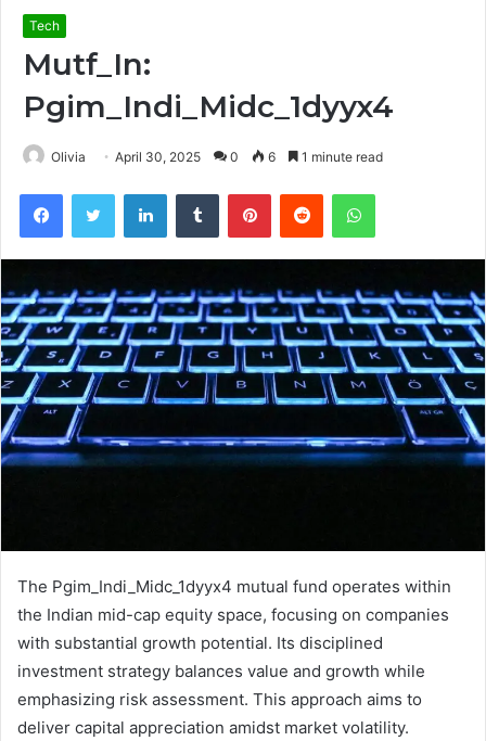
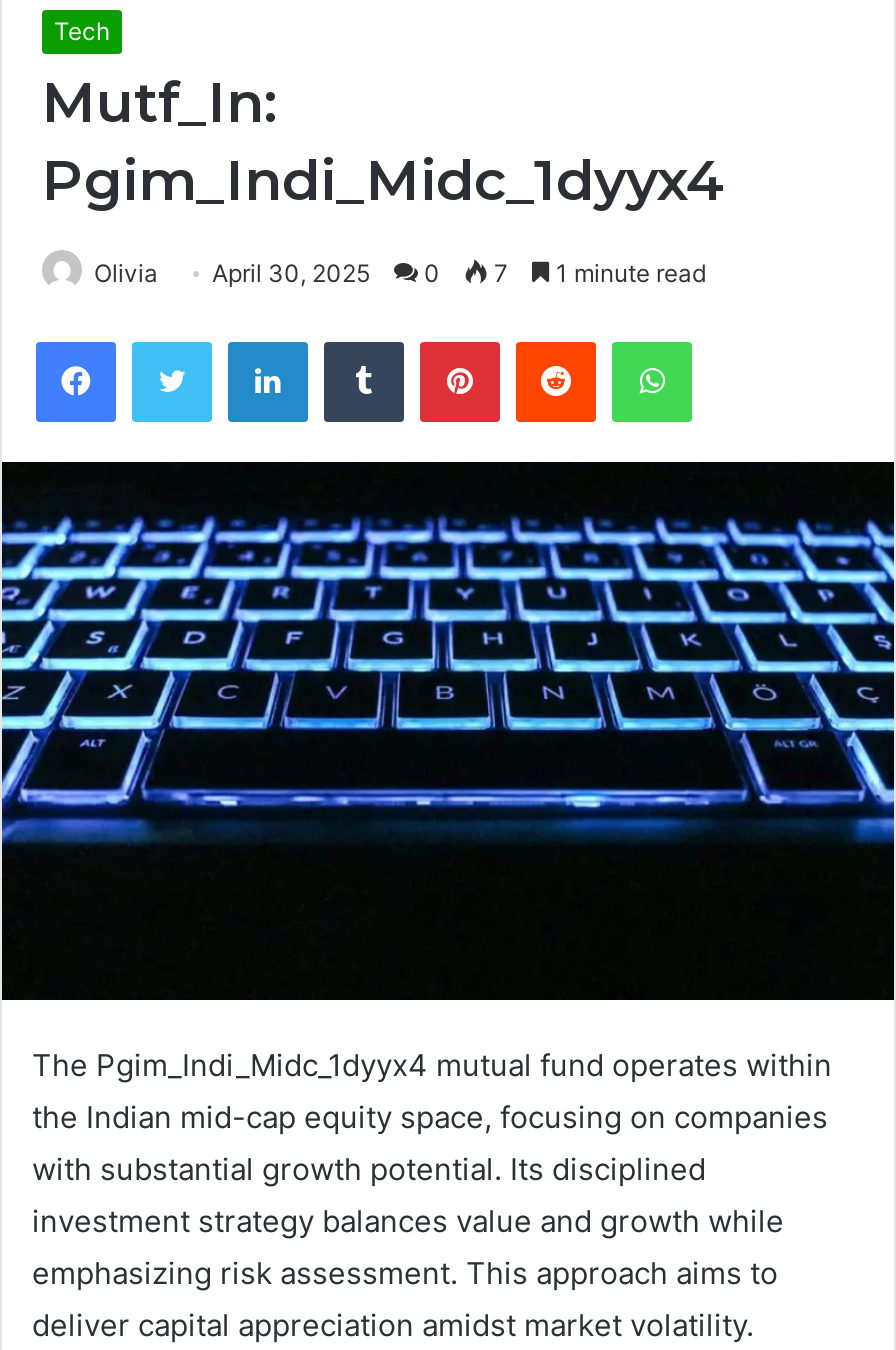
- Olivia April 30, 2025 0 6 1 minute read
+ Olivia April 30, 2025 0 7 1 minute read
